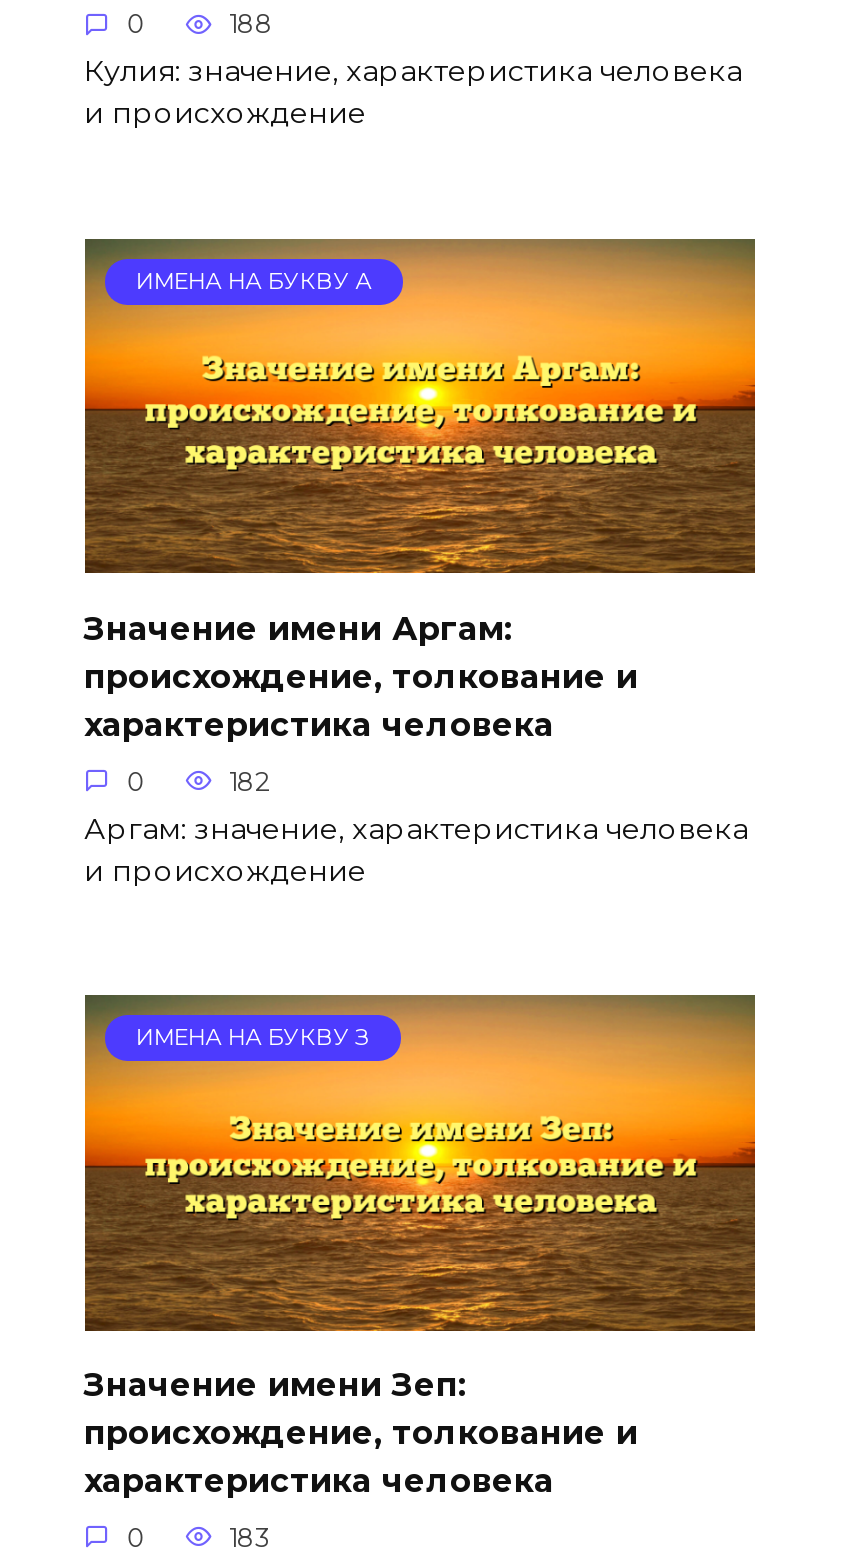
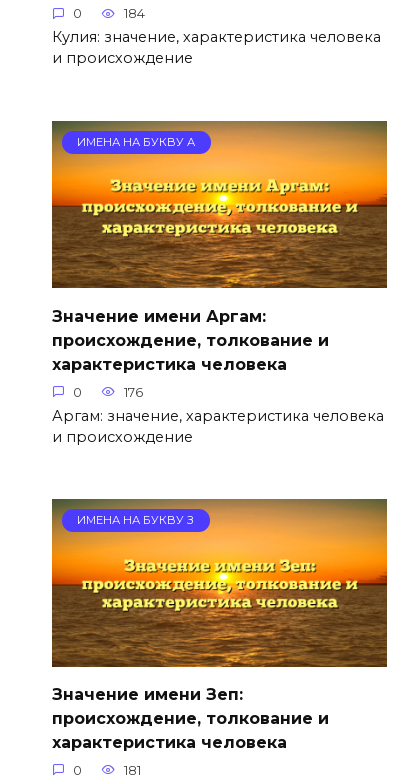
- 188
+ 184

- 182
+ 176

- 183
+ 181
